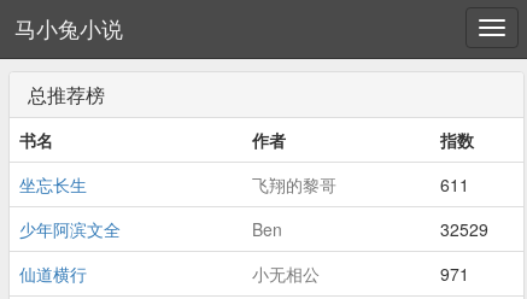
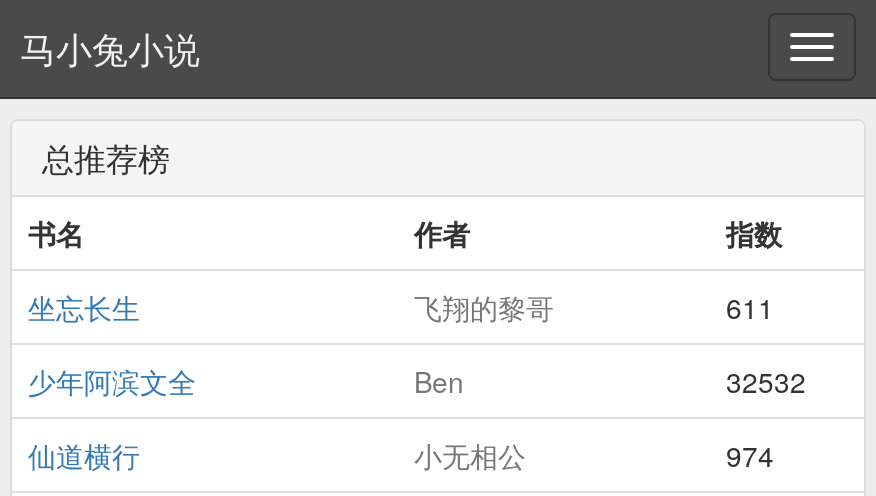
- 32529
+ 32532

- 971
+ 974
